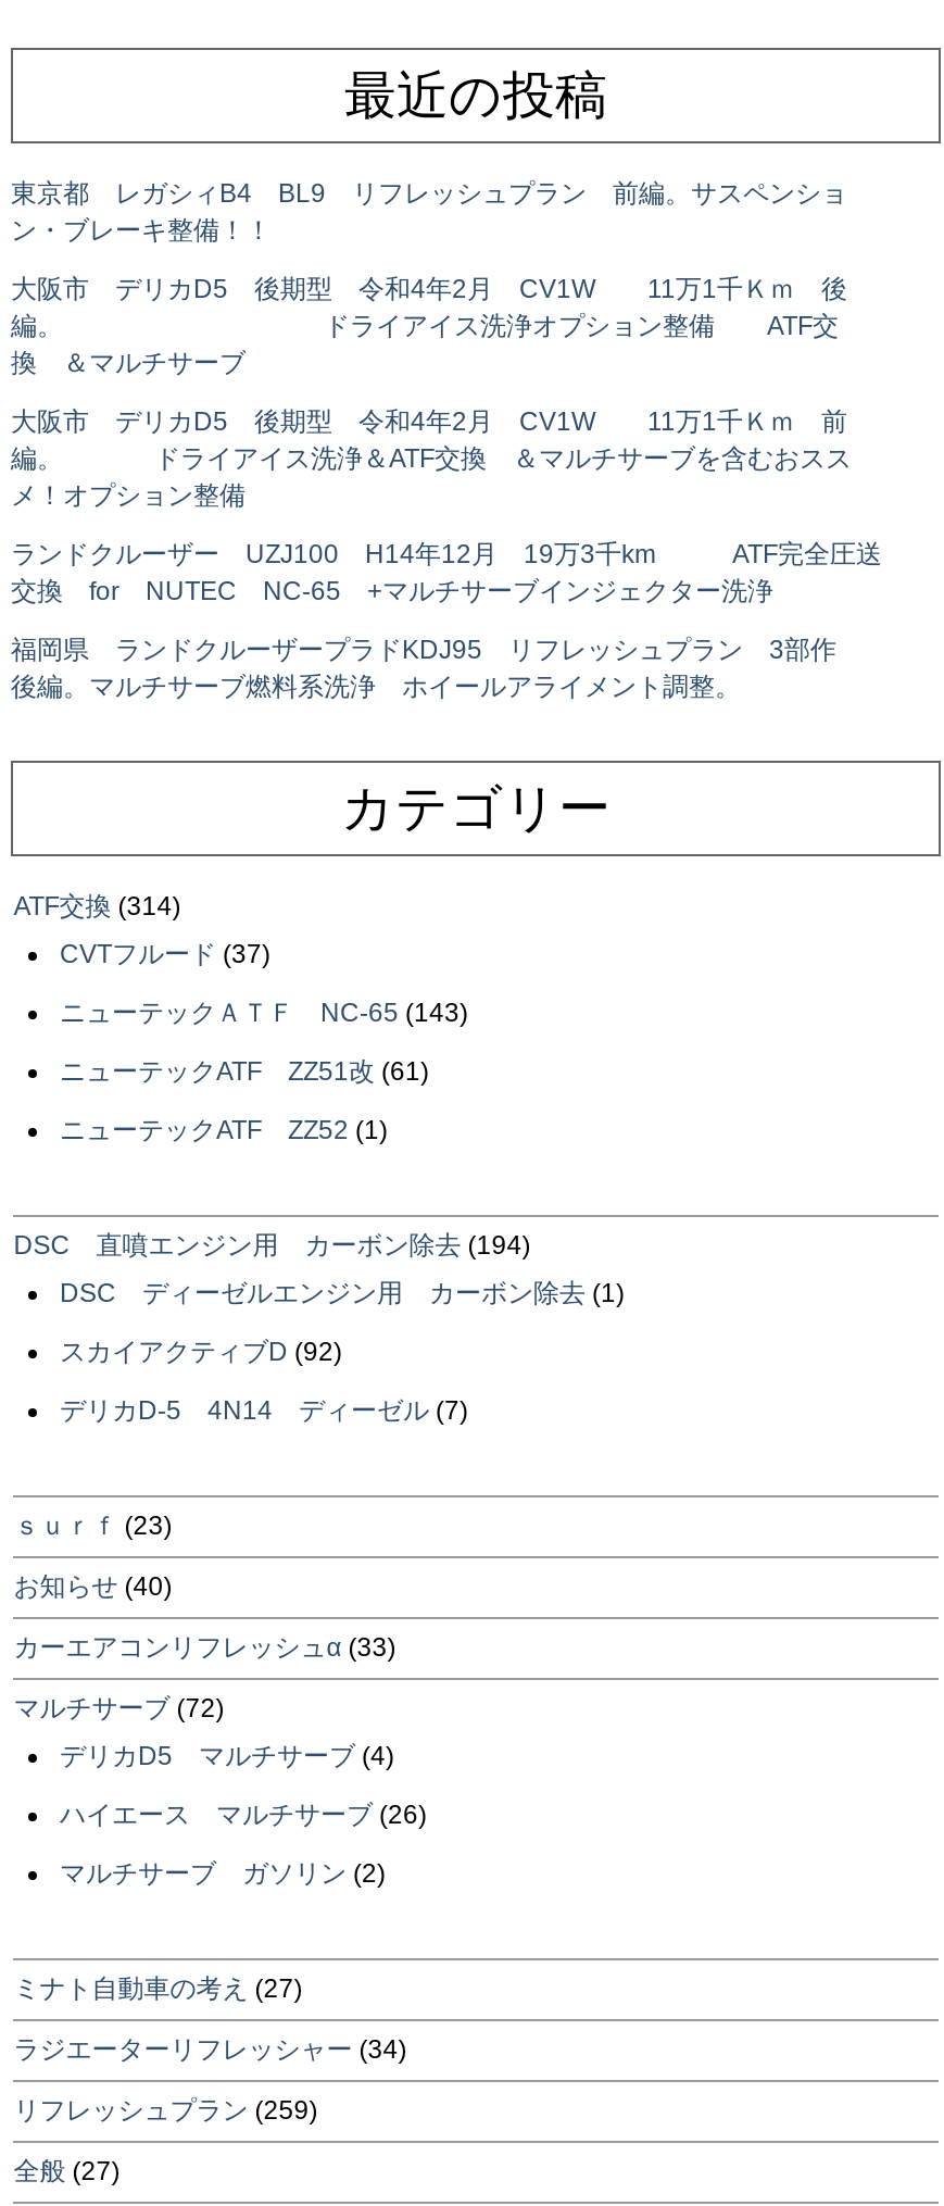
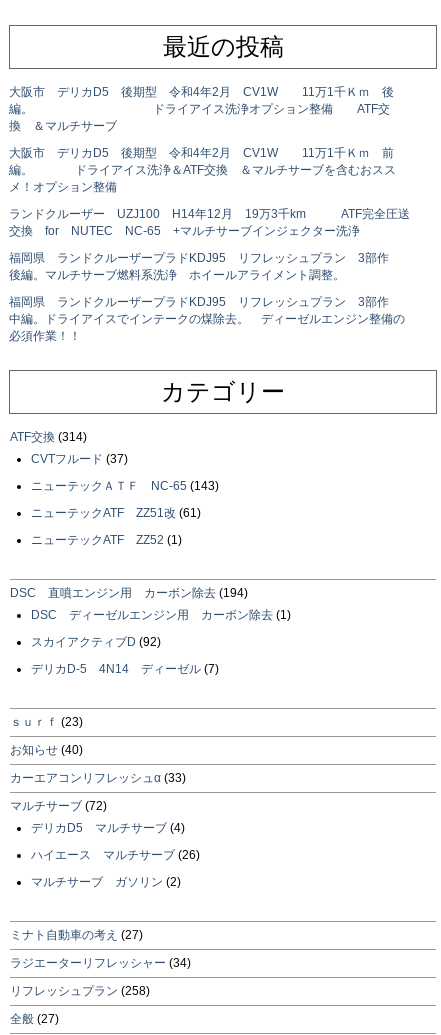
- 東京都 レガシィB4 BL9 リフレッシュプラン 前編。サスペンショ
- ン・ブレーキ整備！！

moved up: 大阪市 デリカD5 後期型 令和4年2月 CV1W 11万1千Ｋｍ 後 | 編。 ドライアイス洗浄オプション整備 ATF交 | 換 ＆マルチサーブ | ... | 福岡県 ランドクルーザープラドKDJ95 リフレッシュプラン 3部作 | 後編。マルチサーブ燃料系洗浄 ホイールアライメント調整。

+ 福岡県 ランドクルーザープラドKDJ95 リフレッシュプラン 3部作
+ 中編。ドライアイスでインテークの煤除去。 ディーゼルエンジン整備の
+ 必須作業！！

- リフレッシュプラン(259)
+ リフレッシュプラン(258)
